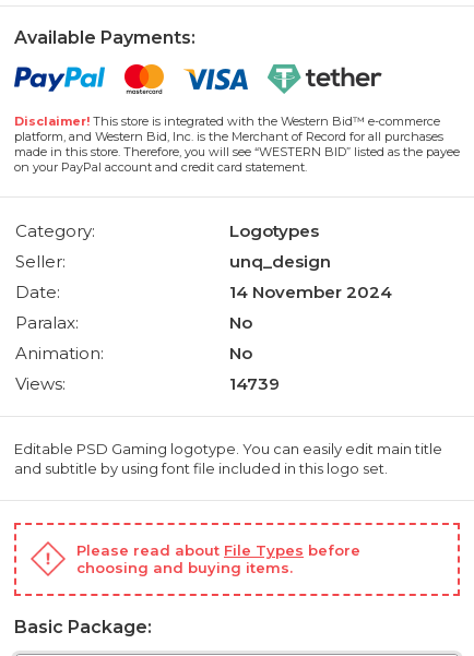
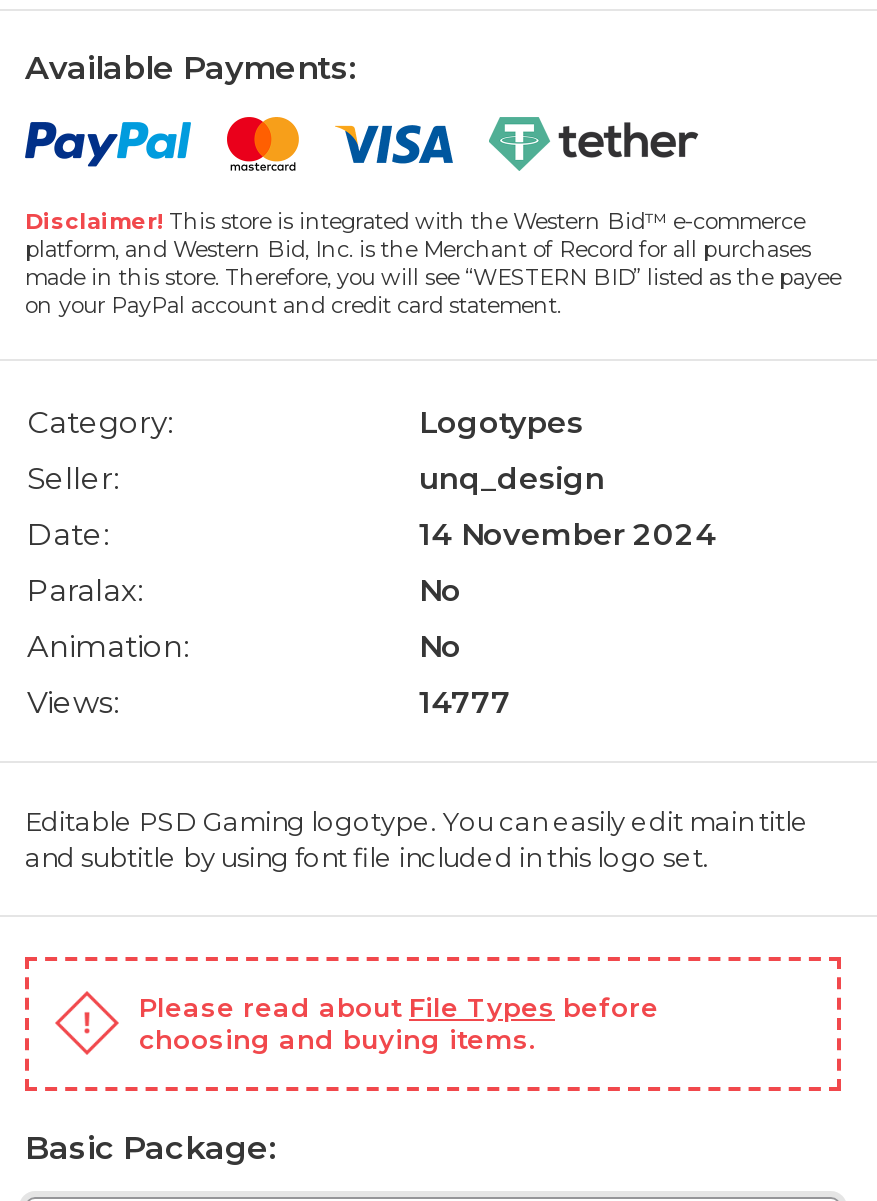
- 14739
+ 14777
